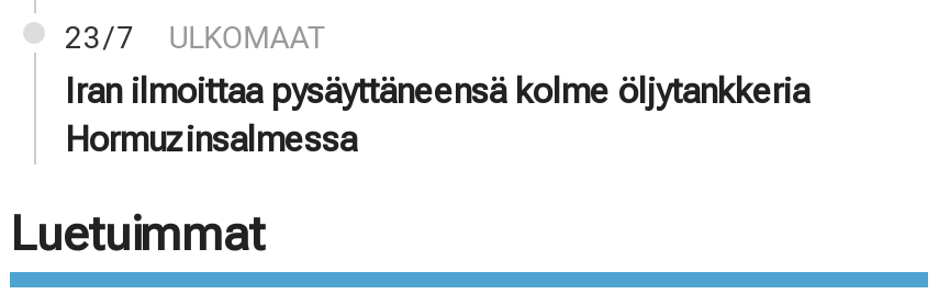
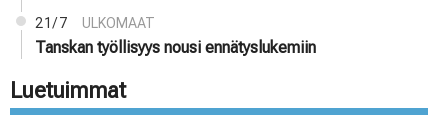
- 23/7 ULKOMAAT
+ 21/7 ULKOMAAT

- Iran ilmoittaa pysäyttäneensä kolme öljytankkeria
- Hormuzinsalmessa
+ Tanskan työllisyys nousi ennätyslukemiin
